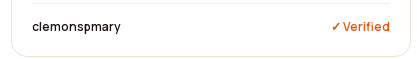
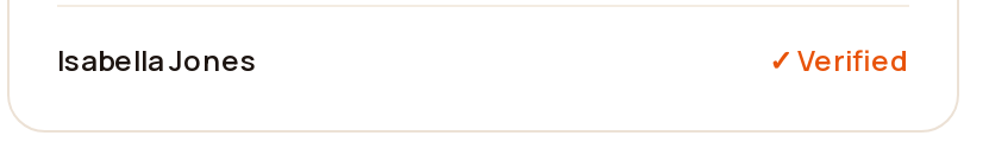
- clemonspmary
+ Isabella Jones
